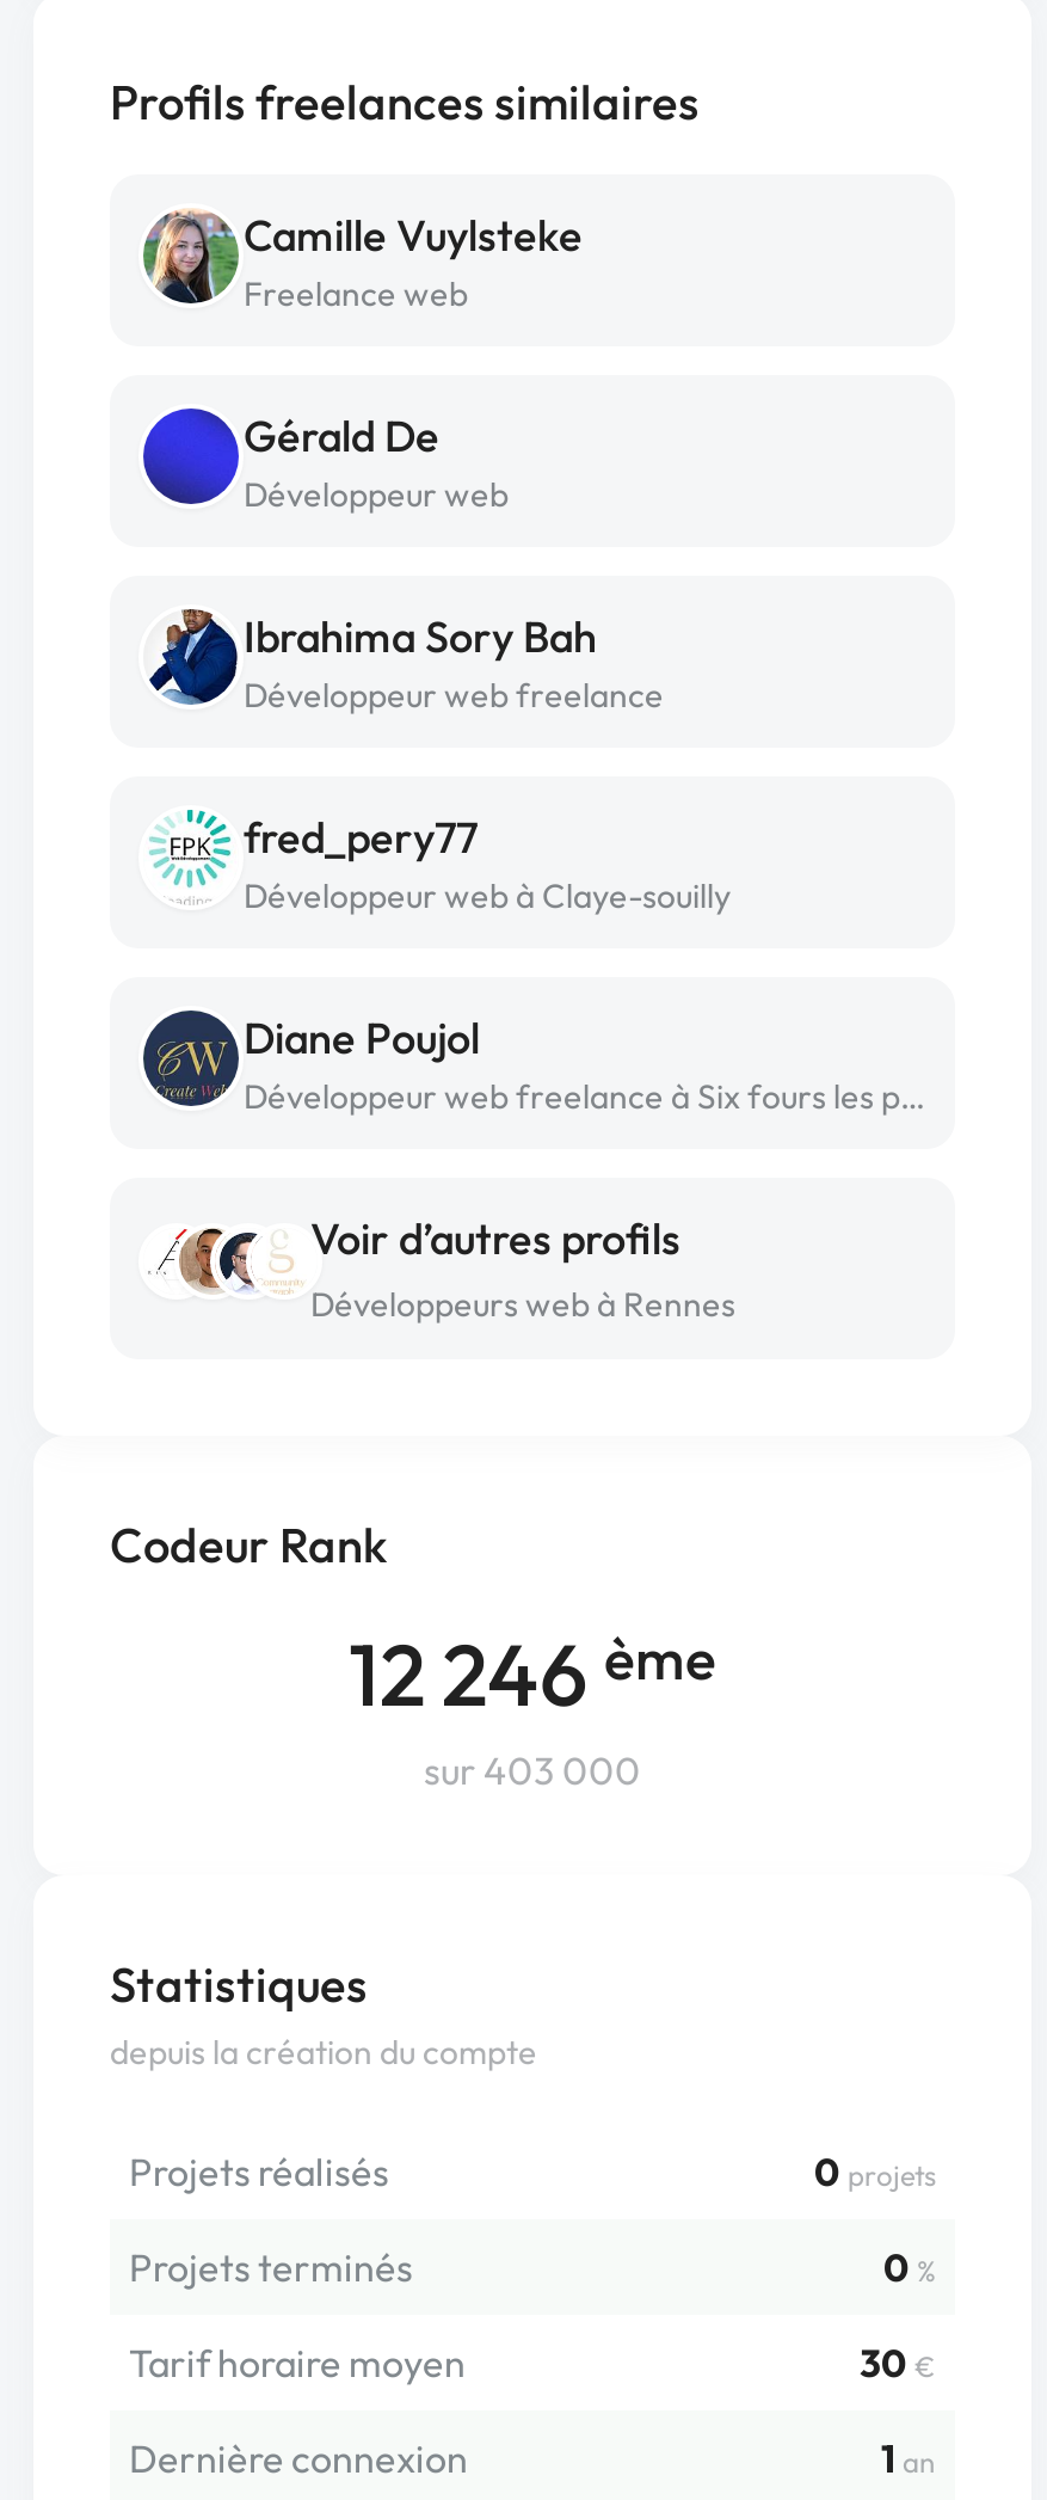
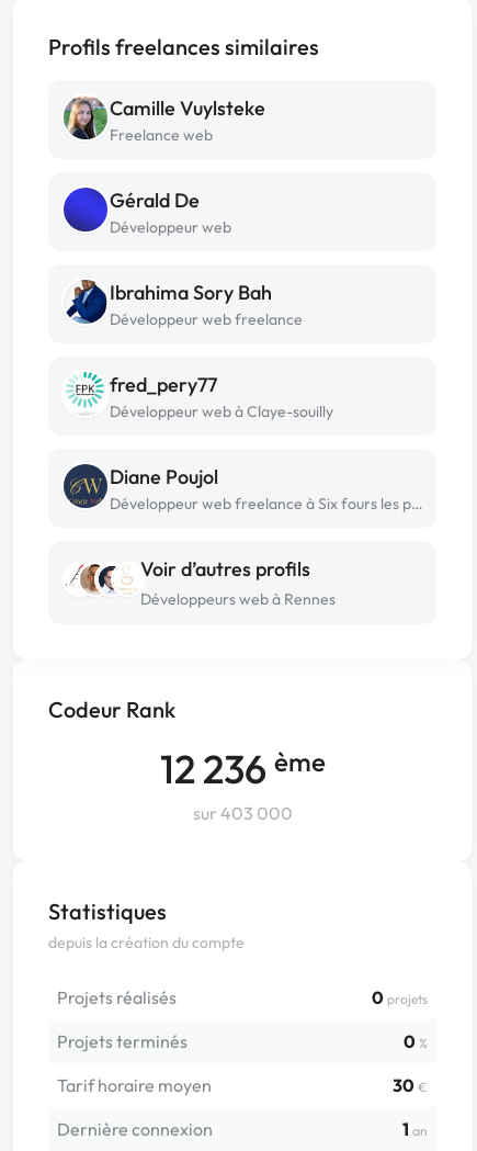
- 12 246 ème
+ 12 236 ème
